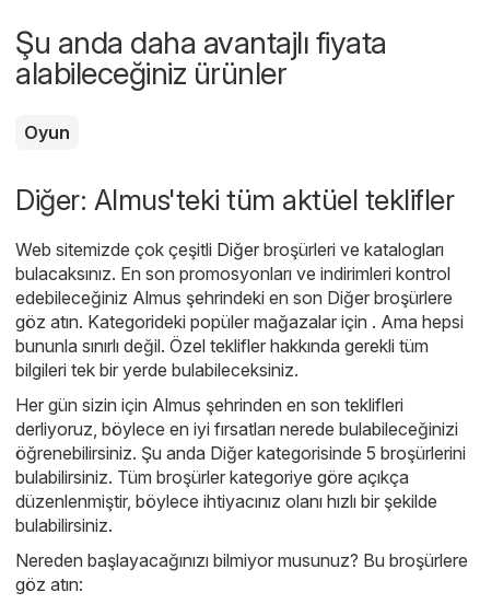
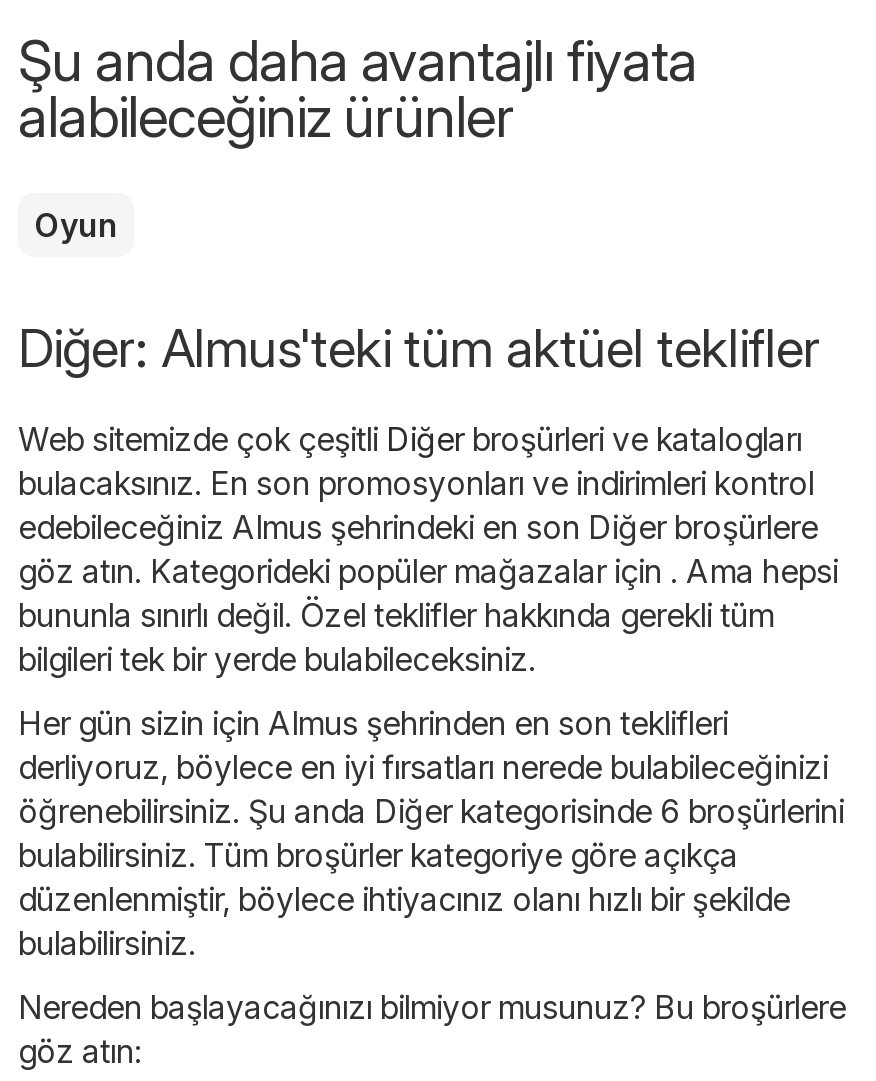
- öğrenebilirsiniz. Şu anda Diğer kategorisinde 5 broşürlerini
+ öğrenebilirsiniz. Şu anda Diğer kategorisinde 6 broşürlerini
